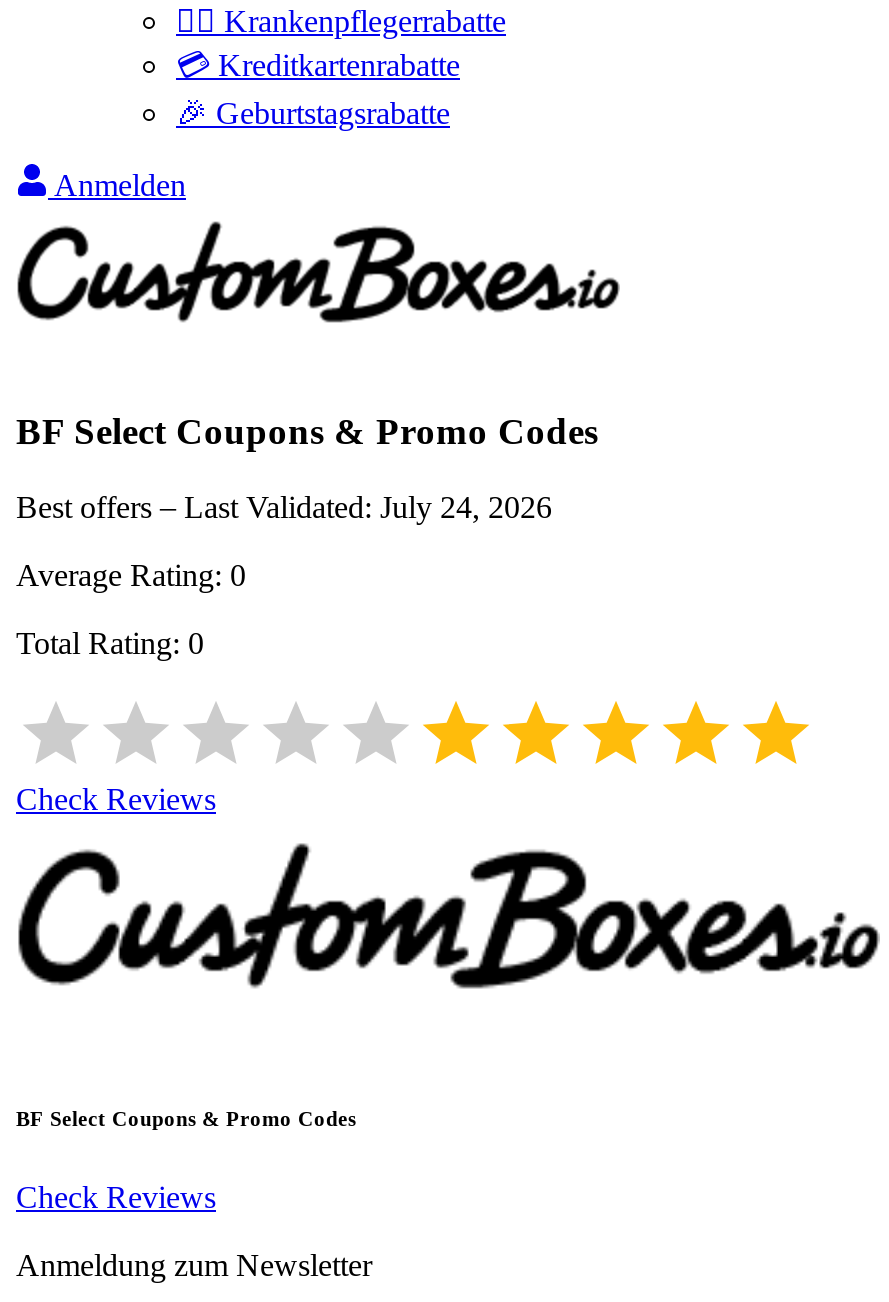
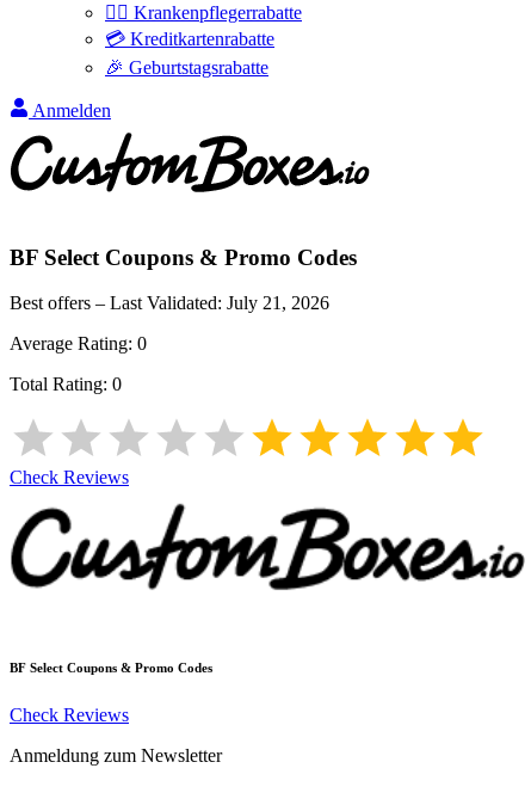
- Best offers – Last Validated: July 24, 2026
+ Best offers – Last Validated: July 21, 2026
